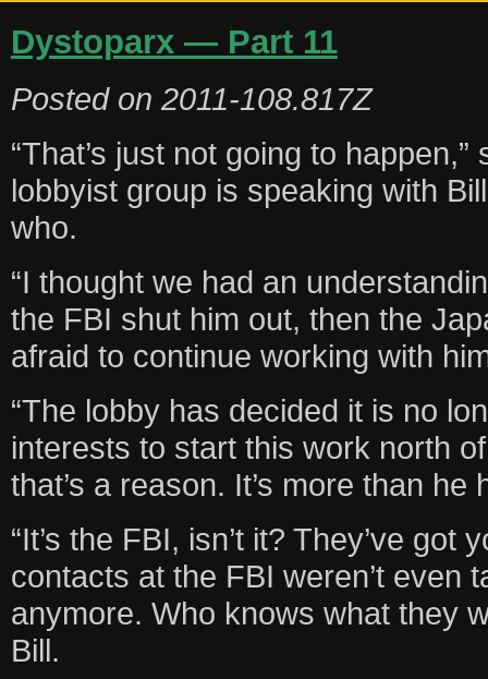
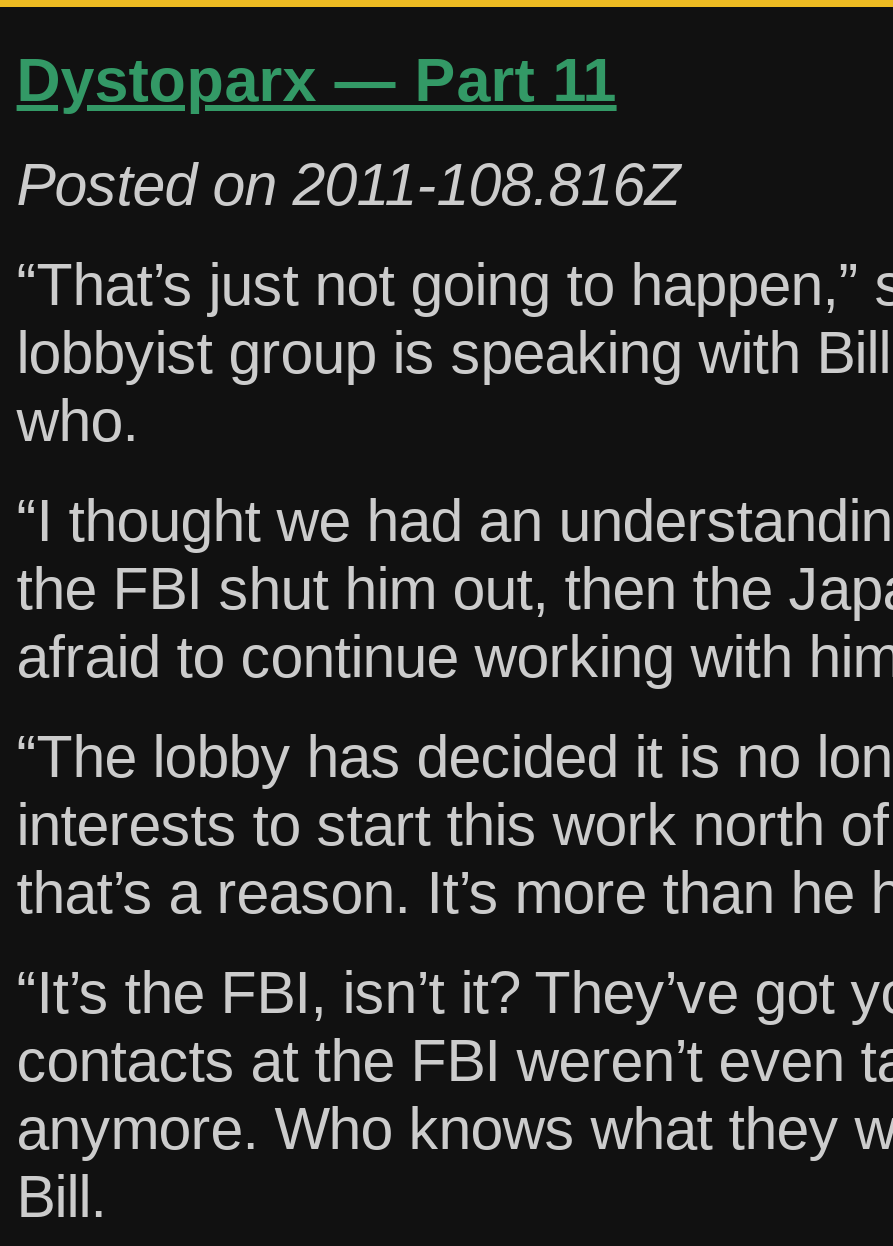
- Posted on 2011-108.817Z
+ Posted on 2011-108.816Z
